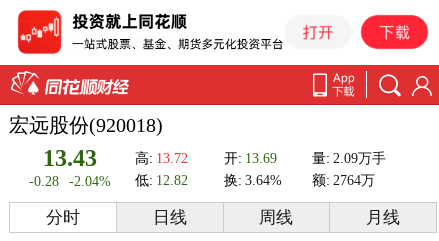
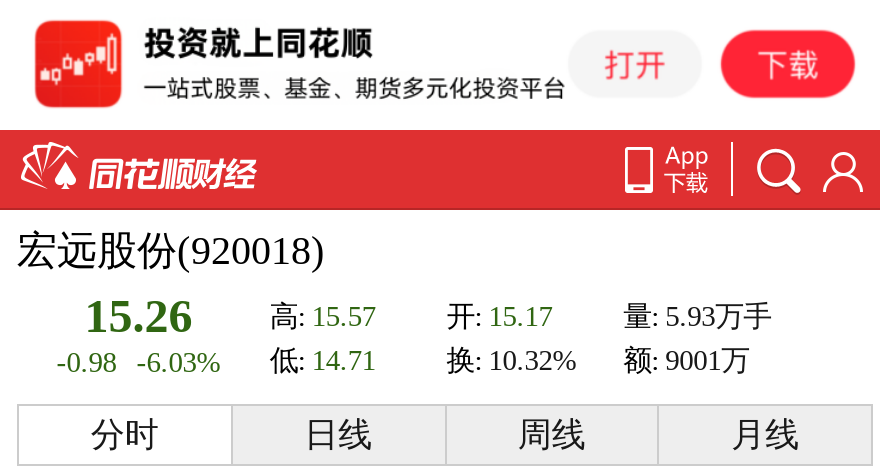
- 13.43
+ 15.26

- 高: 13.72
+ 高: 15.57

- 开: 13.69
+ 开: 15.17

- 量: 2.09万手
+ 量: 5.93万手

- -0.28
+ -0.98

- -2.04%
+ -6.03%

- 低: 12.82
+ 低: 14.71

- 换: 3.64%
+ 换: 10.32%

- 额: 2764万
+ 额: 9001万
